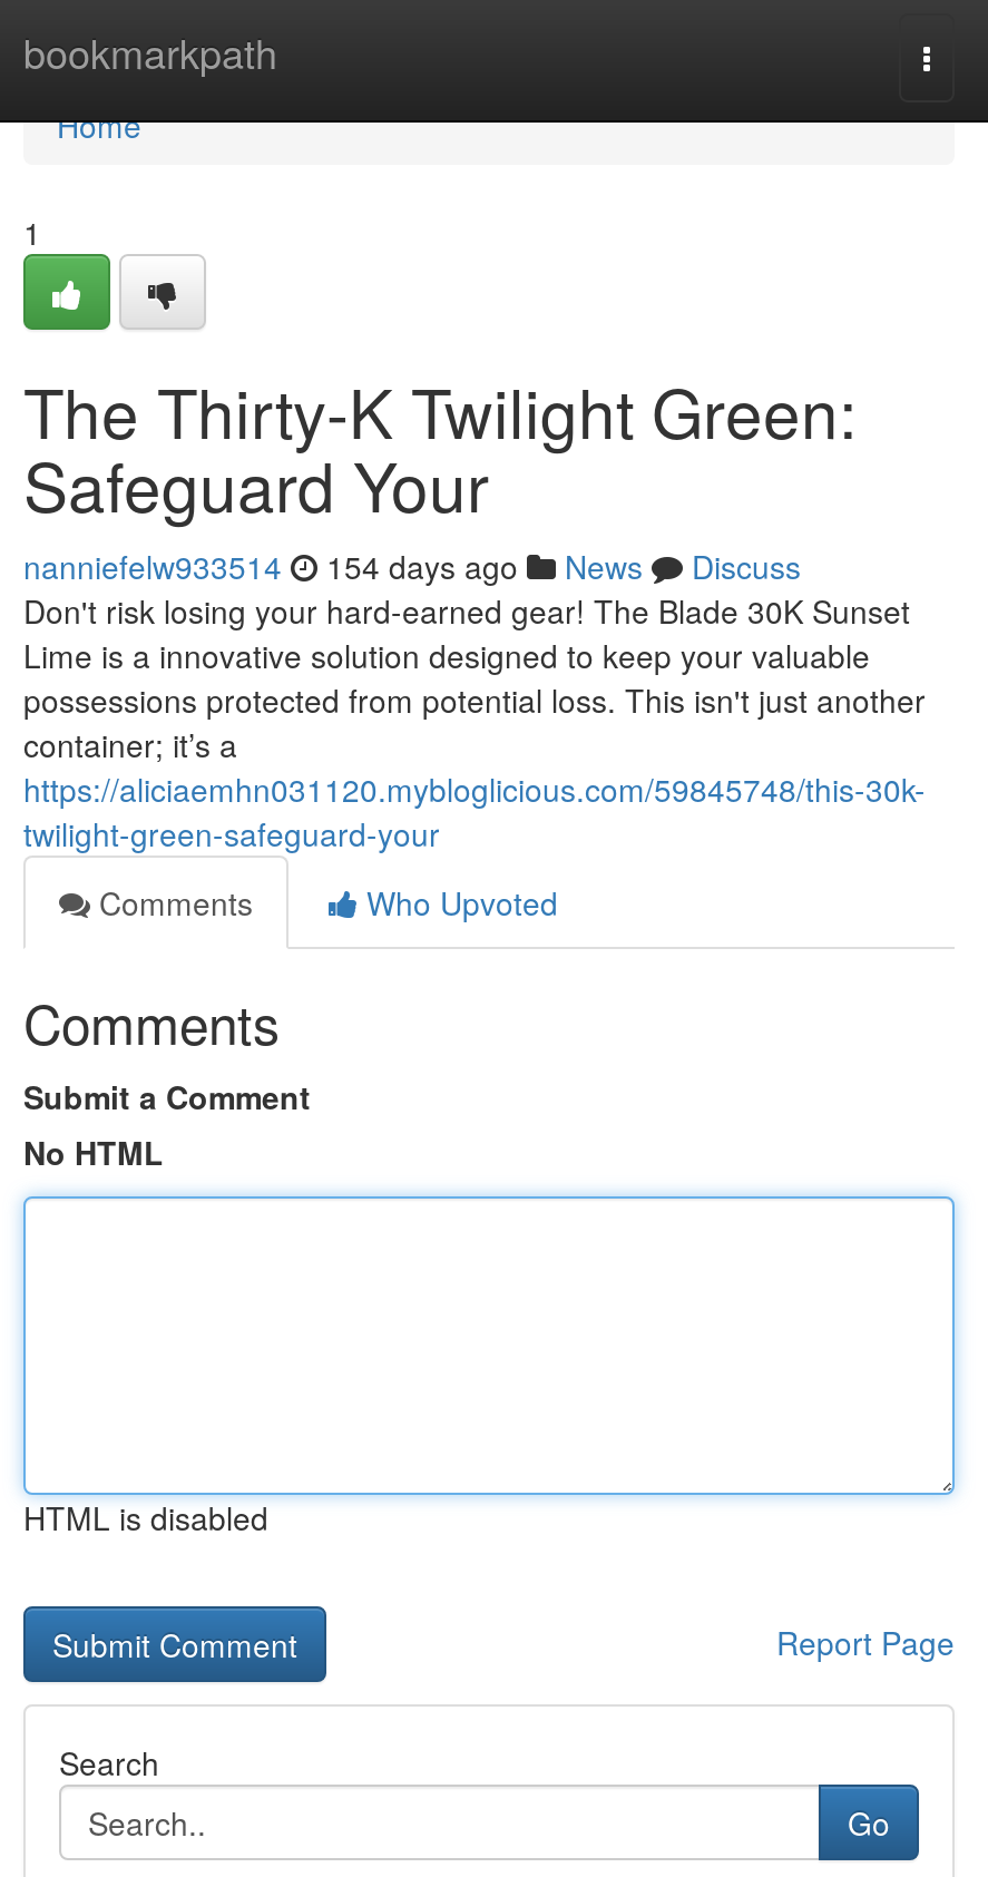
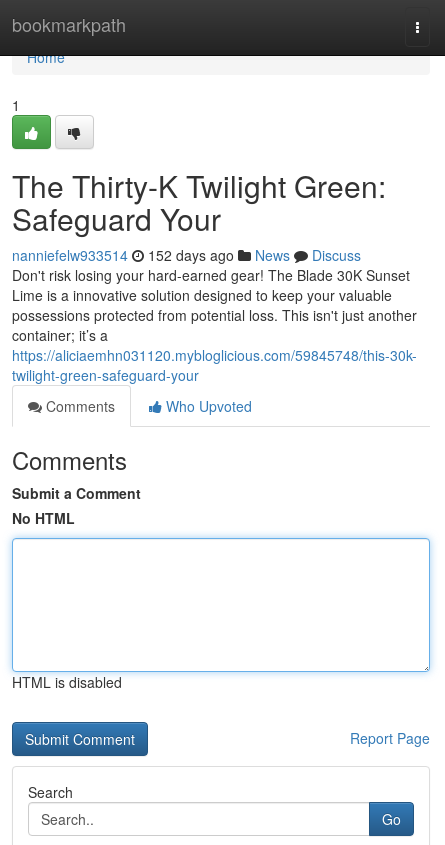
- nanniefelw933514 154 days ago News Discuss
+ nanniefelw933514 152 days ago News Discuss
